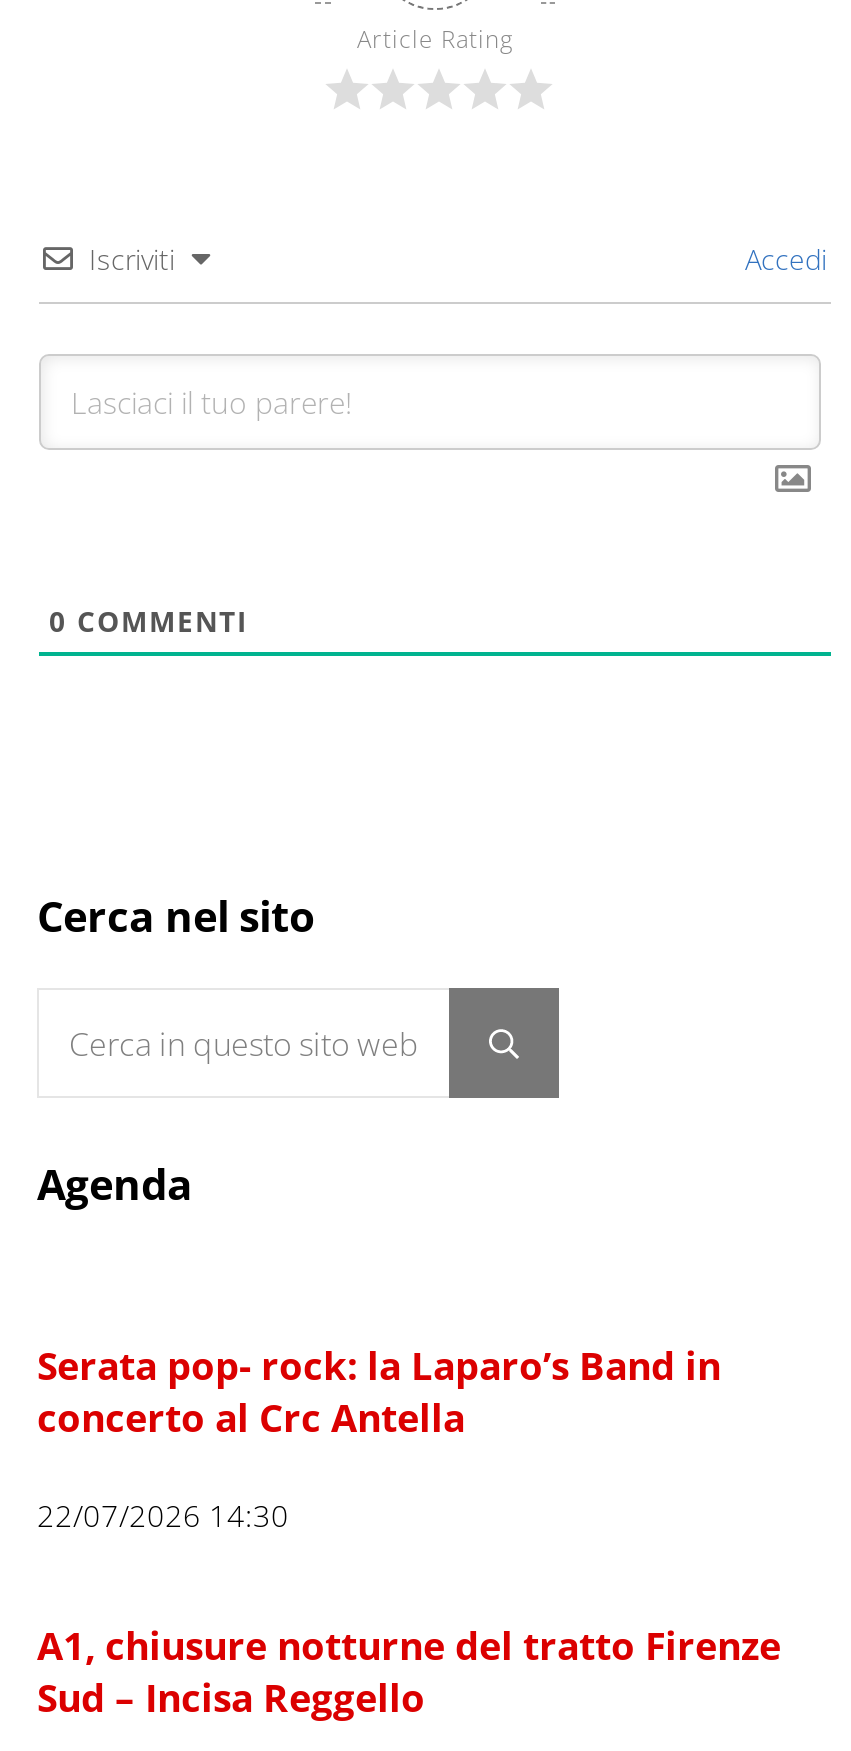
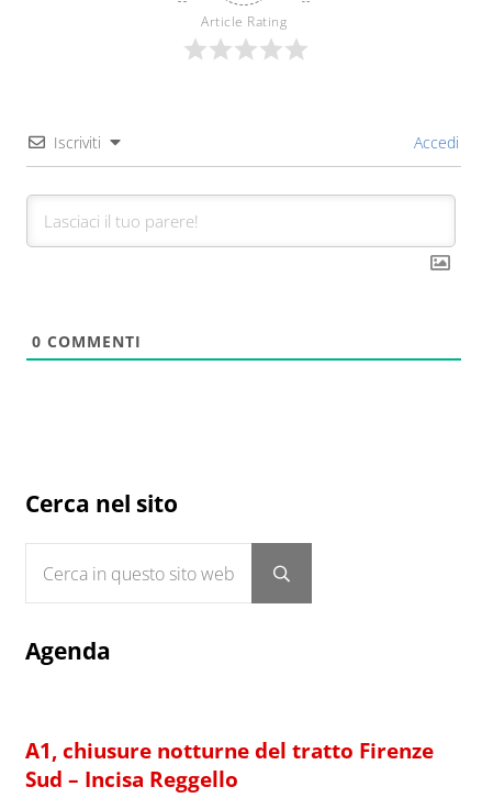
- Serata pop- rock: la Laparo’s Band in
- concerto al Crc Antella
- 22/07/2026 14:30
